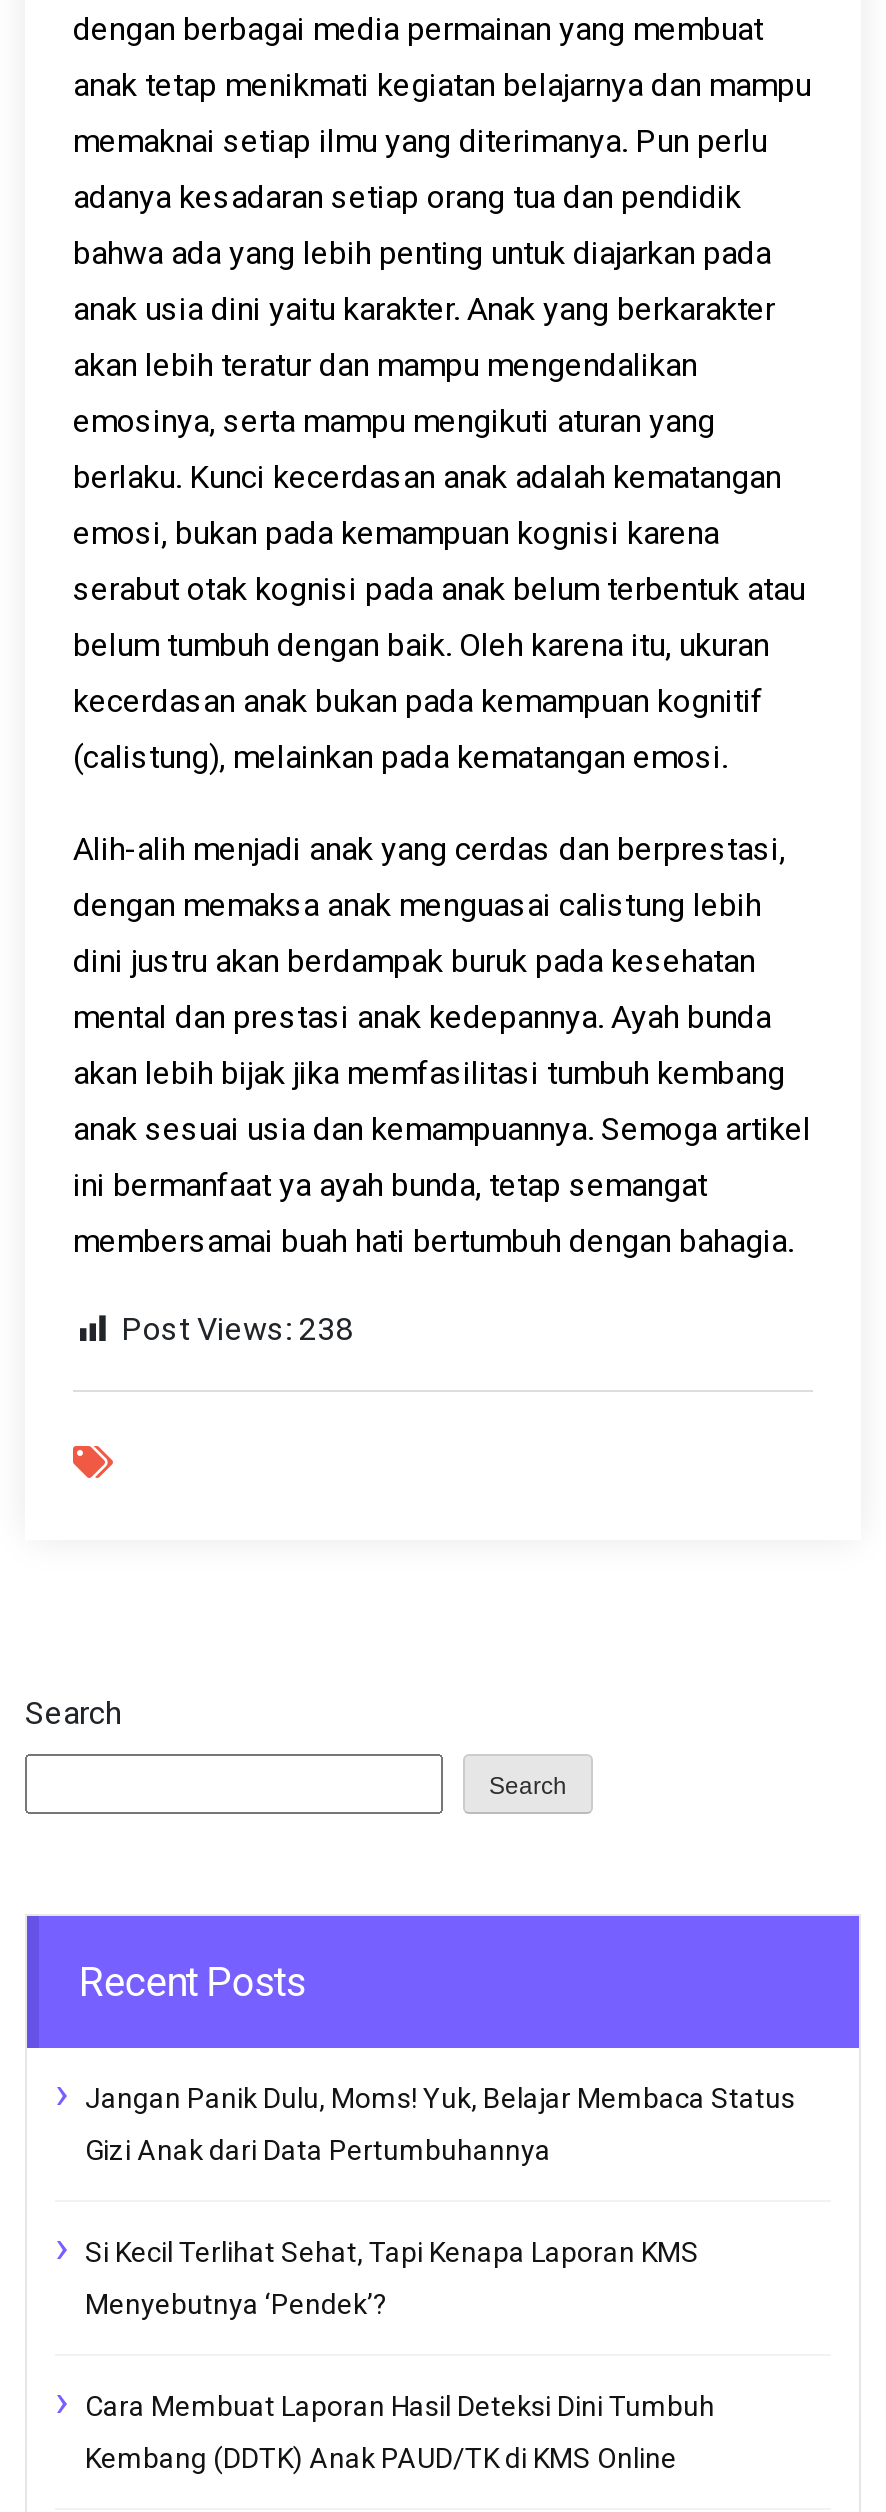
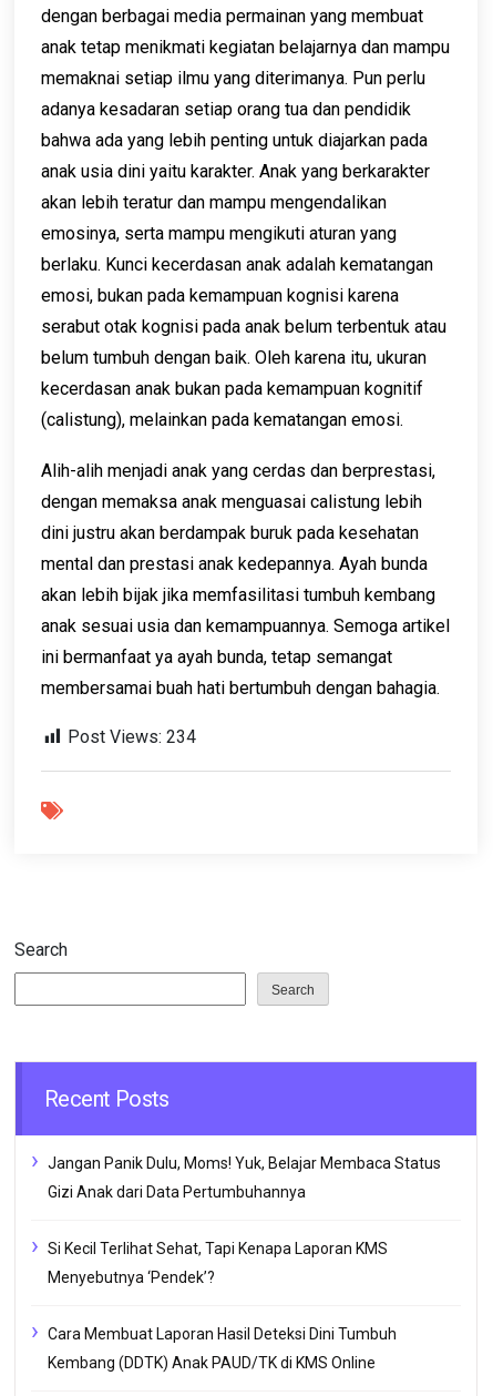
- Post Views: 238
+ Post Views: 234
